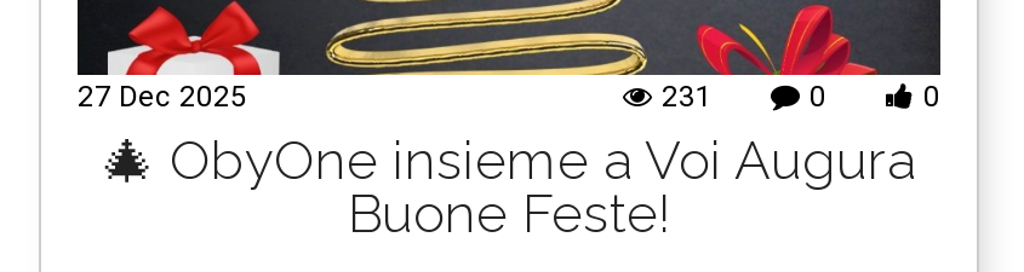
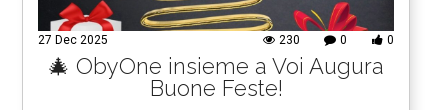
- 231
+ 230
